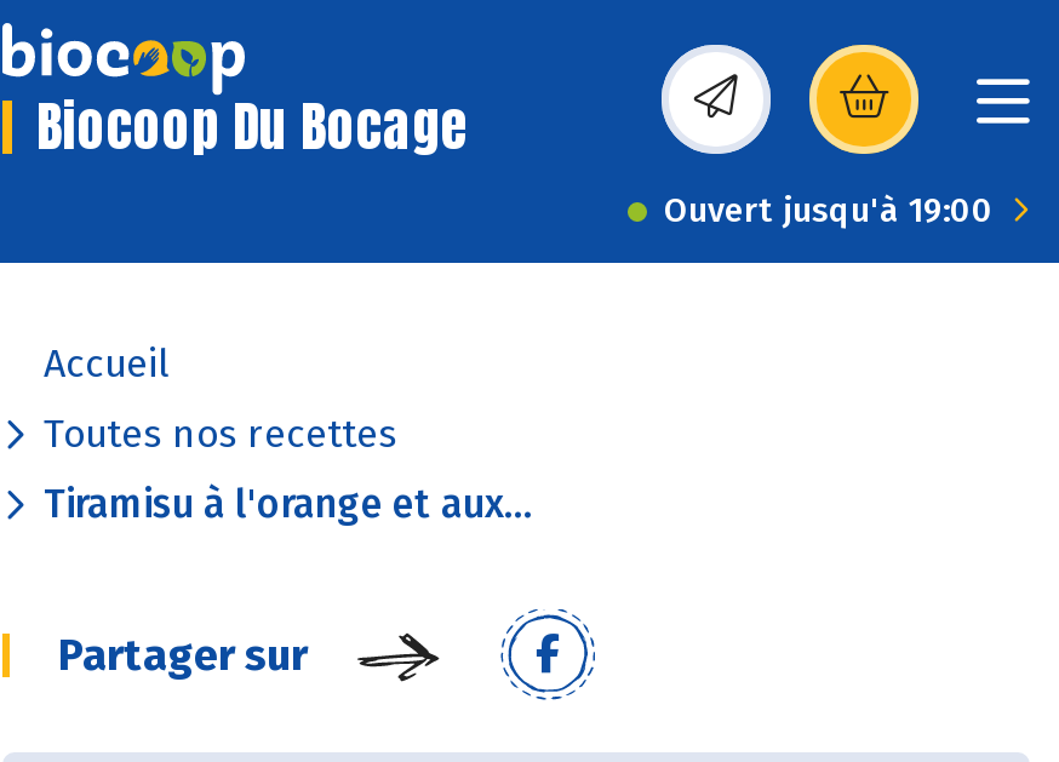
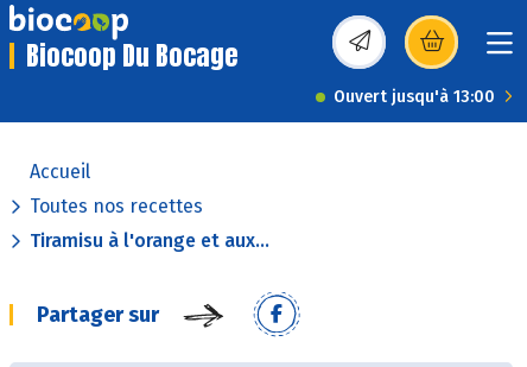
- Ouvert jusqu'à 19:00
+ Ouvert jusqu'à 13:00
